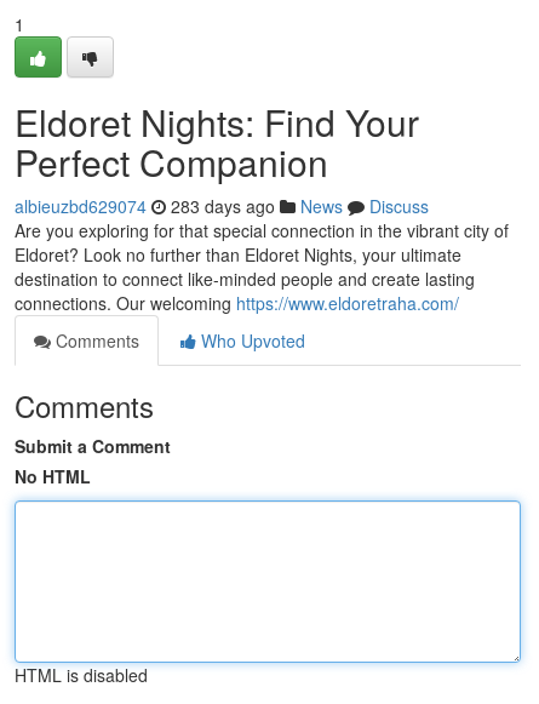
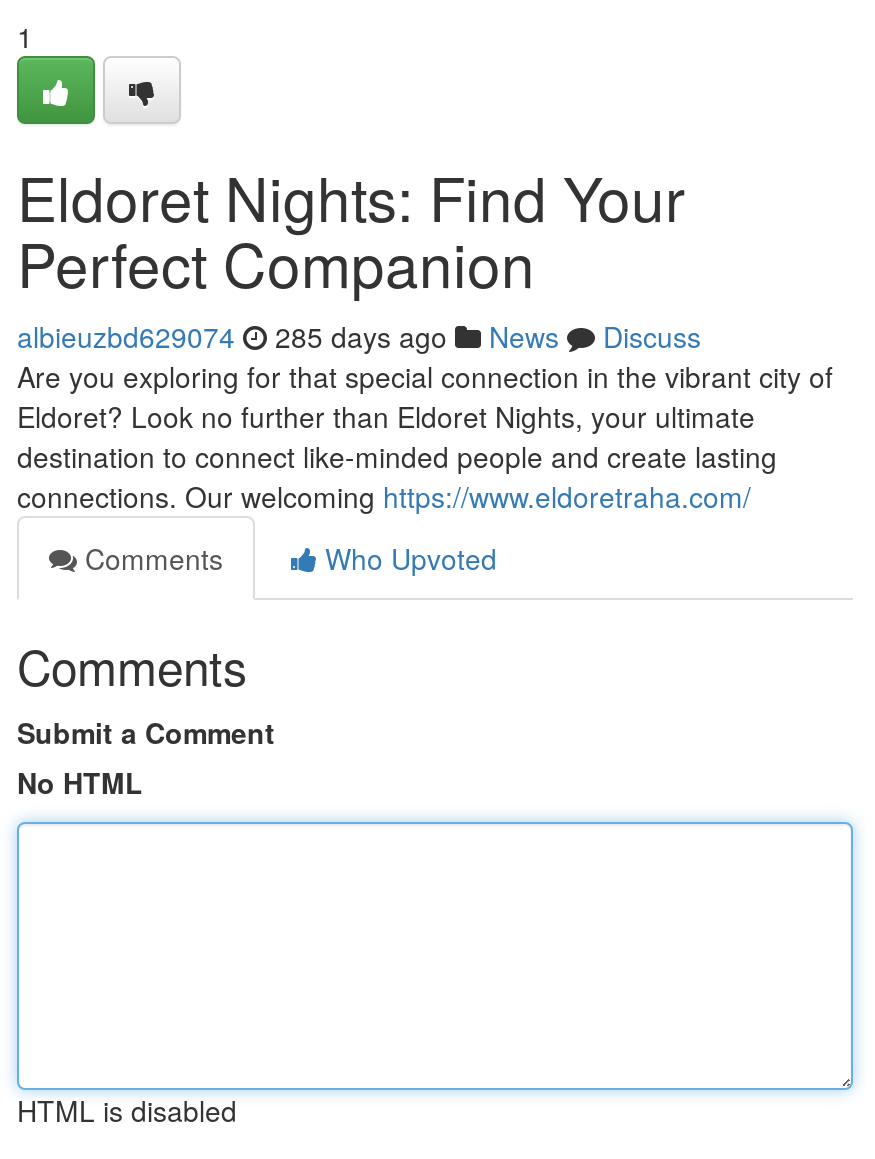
- albieuzbd629074 283 days ago News Discuss
+ albieuzbd629074 285 days ago News Discuss
